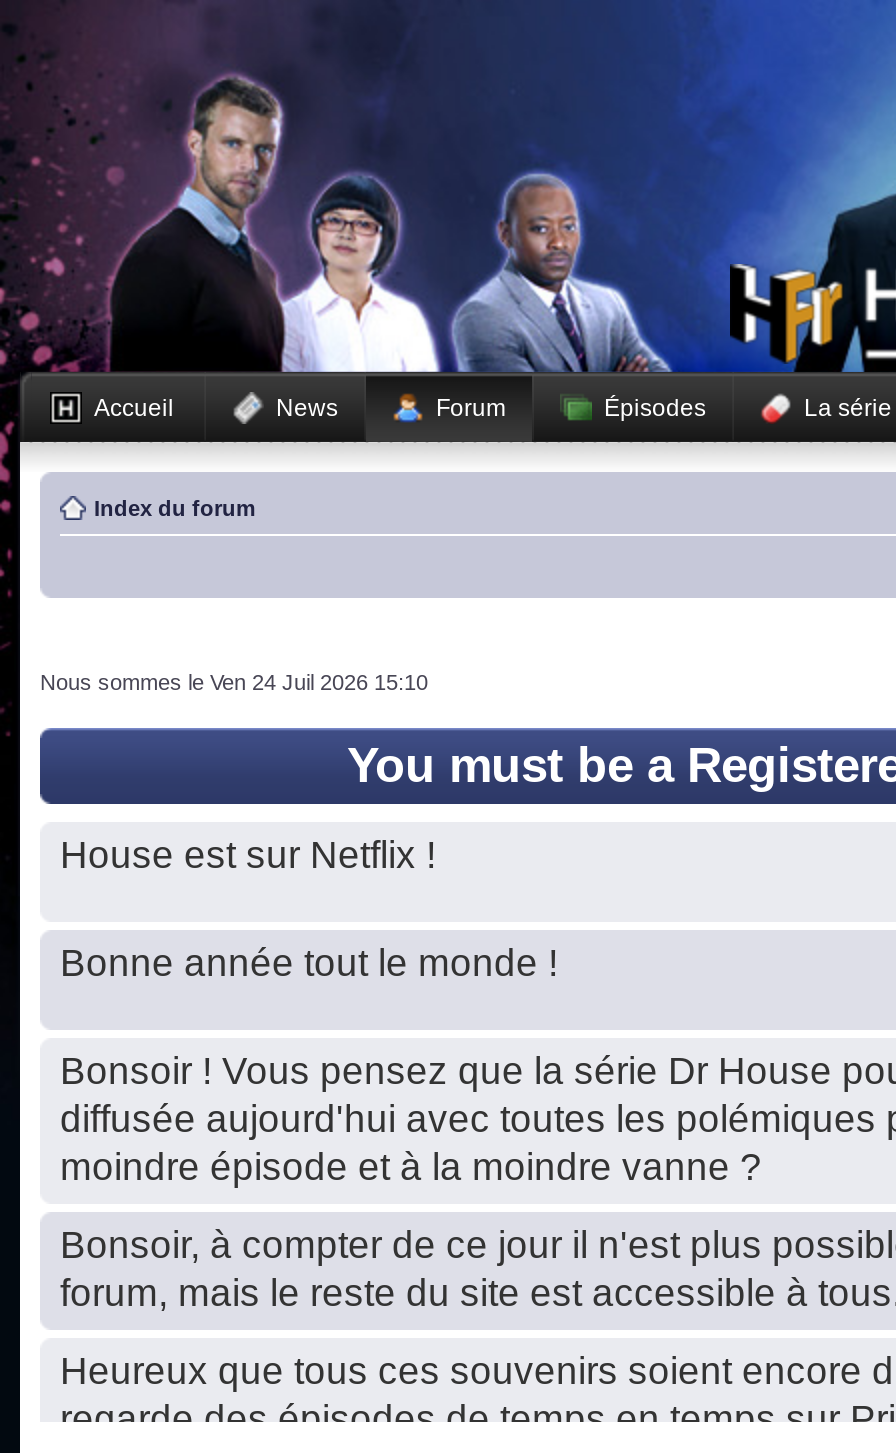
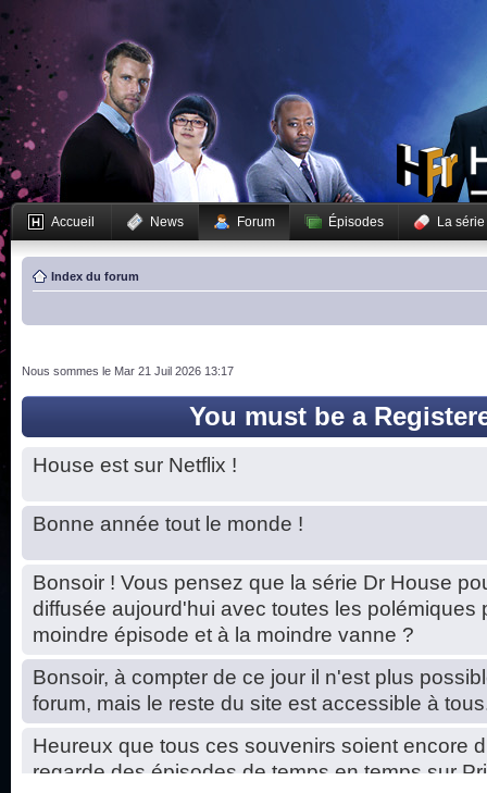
- Nous sommes le Ven 24 Juil 2026 15:10
+ Nous sommes le Mar 21 Juil 2026 13:17
